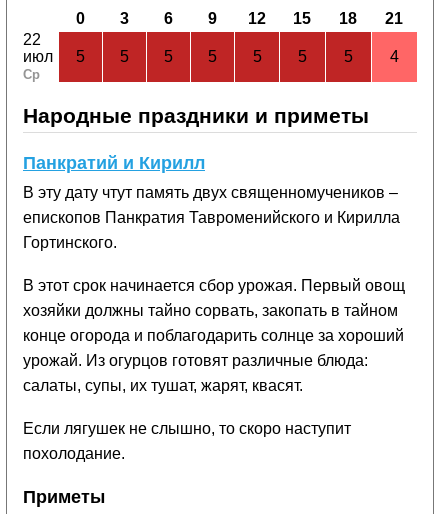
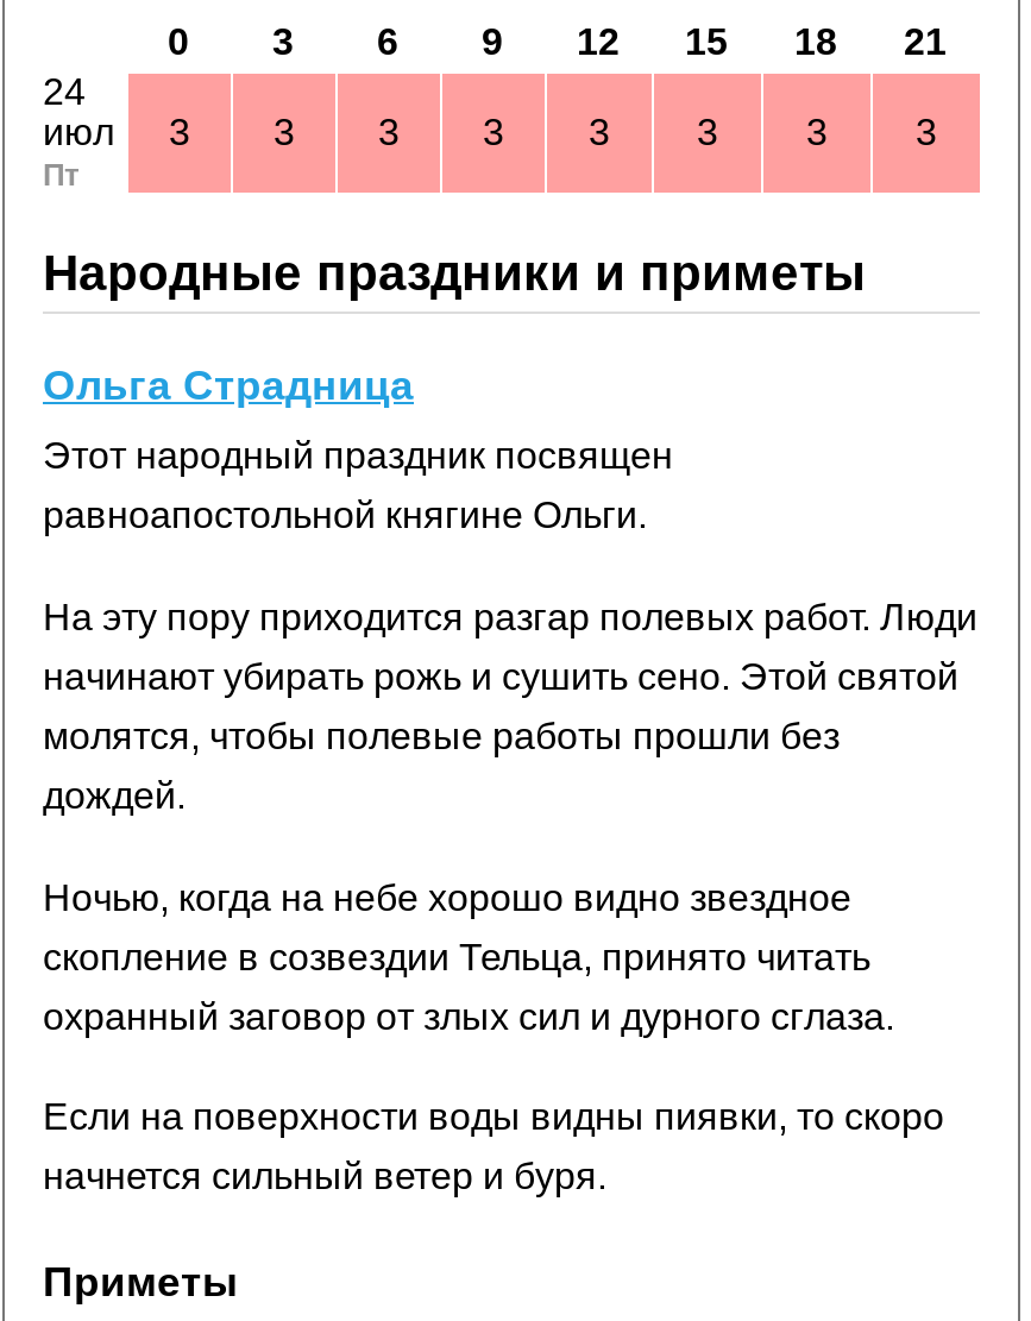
- 22
+ 24

- 5
- 5
- 5
- 5
- 5
- 5
- 5
- 4
+ 3
+ 3
+ 3
+ 3
+ 3
+ 3
+ 3
+ 3

- Ср
+ Пт

- Панкратий и Кирилл
- В эту дату чтут память двух священномучеников –
- епископов Панкратия Тавроменийского и Кирилла
- Гортинского.
- В этот срок начинается сбор урожая. Первый овощ
- хозяйки должны тайно сорвать, закопать в тайном
- конце огорода и поблагодарить солнце за хороший
- урожай. Из огурцов готовят различные блюда:
- салаты, супы, их тушат, жарят, квасят.
- Если лягушек не слышно, то скоро наступит
- похолодание.
+ Ольга Страдница
+ Этот народный праздник посвящен
+ равноапостольной княгине Ольги.
+ На эту пору приходится разгар полевых работ. Люди
+ начинают убирать рожь и сушить сено. Этой святой
+ молятся, чтобы полевые работы прошли без
+ дождей.
+ Ночью, когда на небе хорошо видно звездное
+ скопление в созвездии Тельца, принято читать
+ охранный заговор от злых сил и дурного сглаза.
+ Если на поверхности воды видны пиявки, то скоро
+ начнется сильный ветер и буря.
